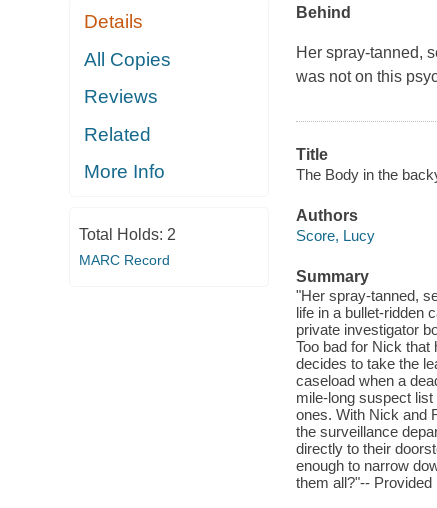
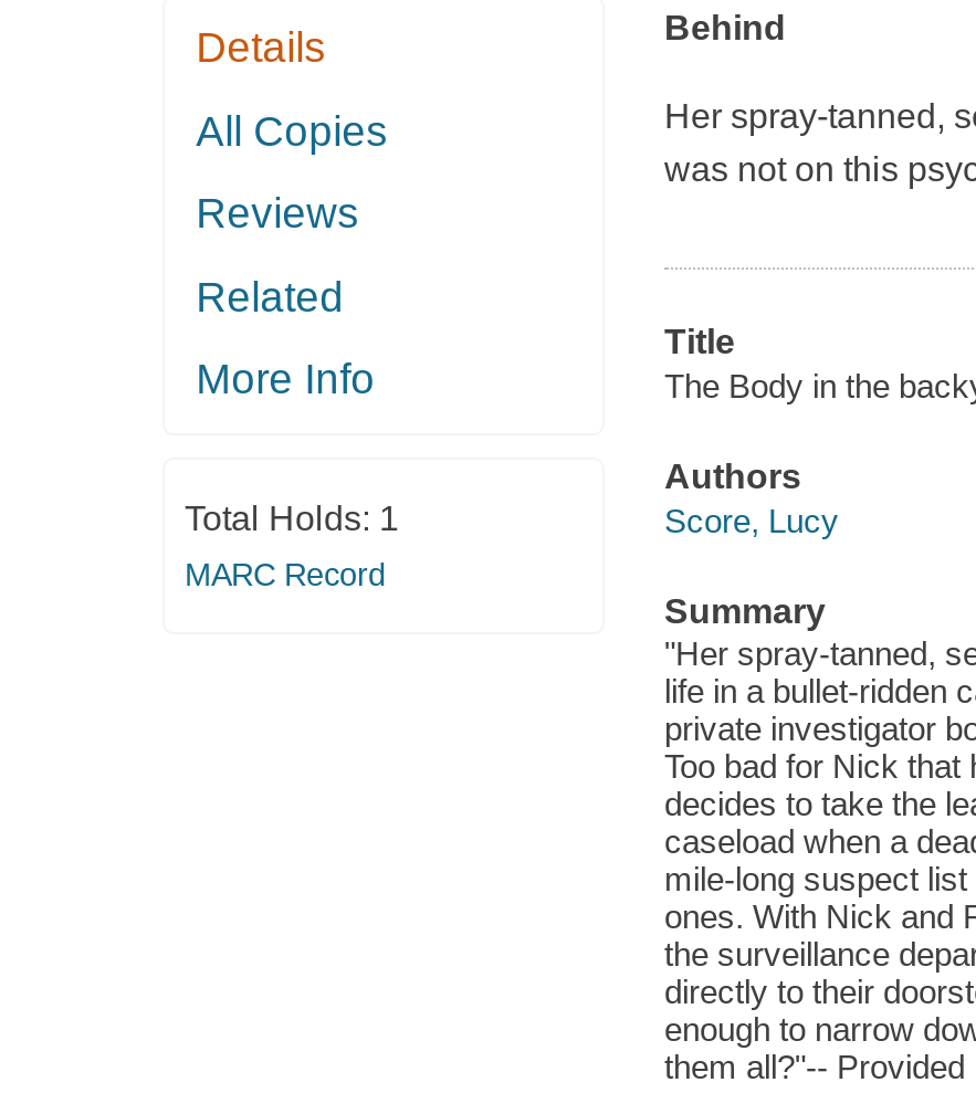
- Total Holds: 2
+ Total Holds: 1
